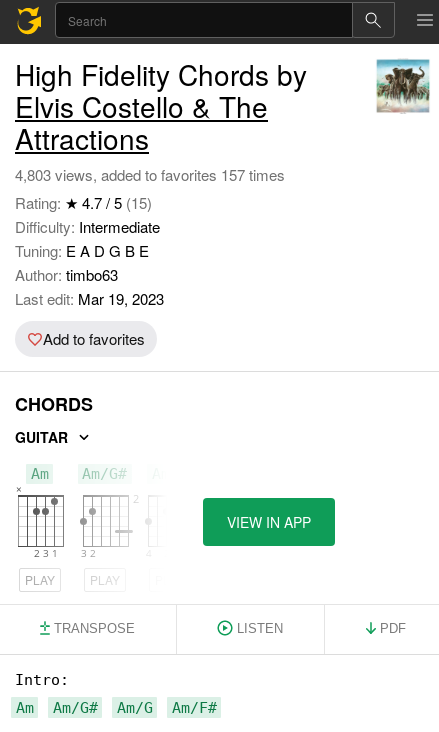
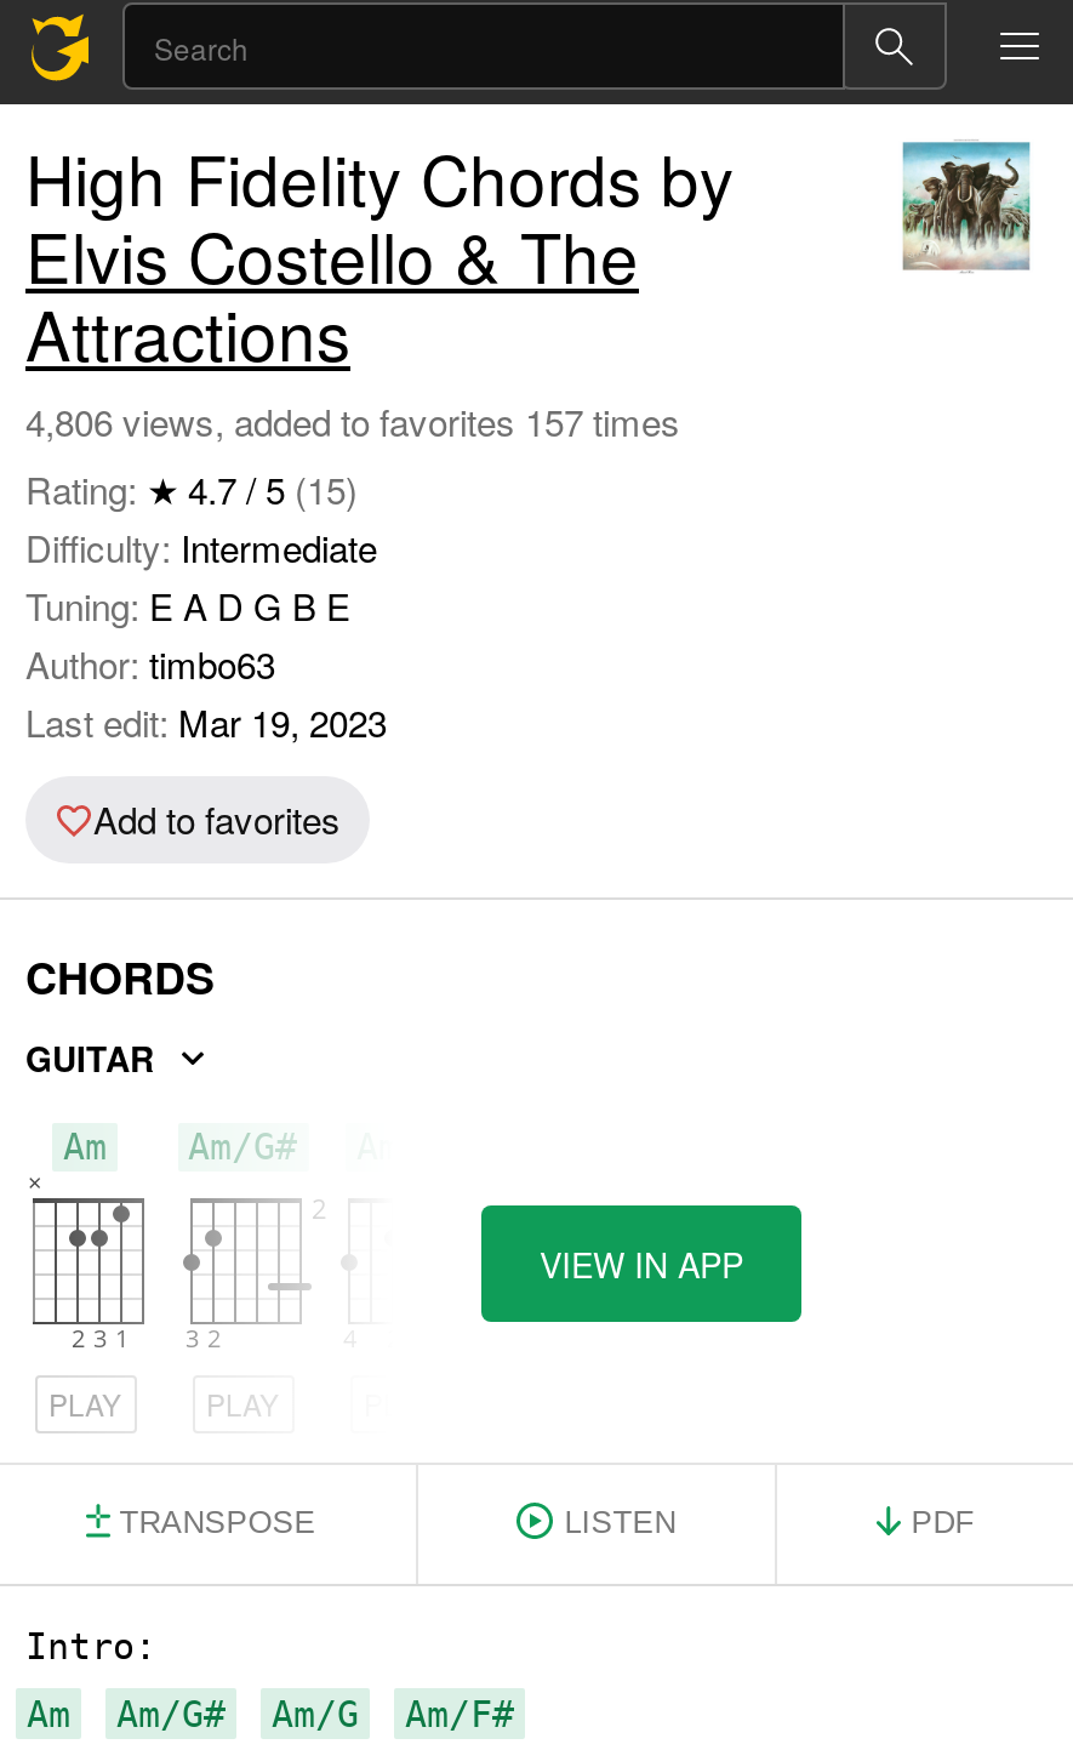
- 4,803 views, added to favorites 157 times
+ 4,806 views, added to favorites 157 times
